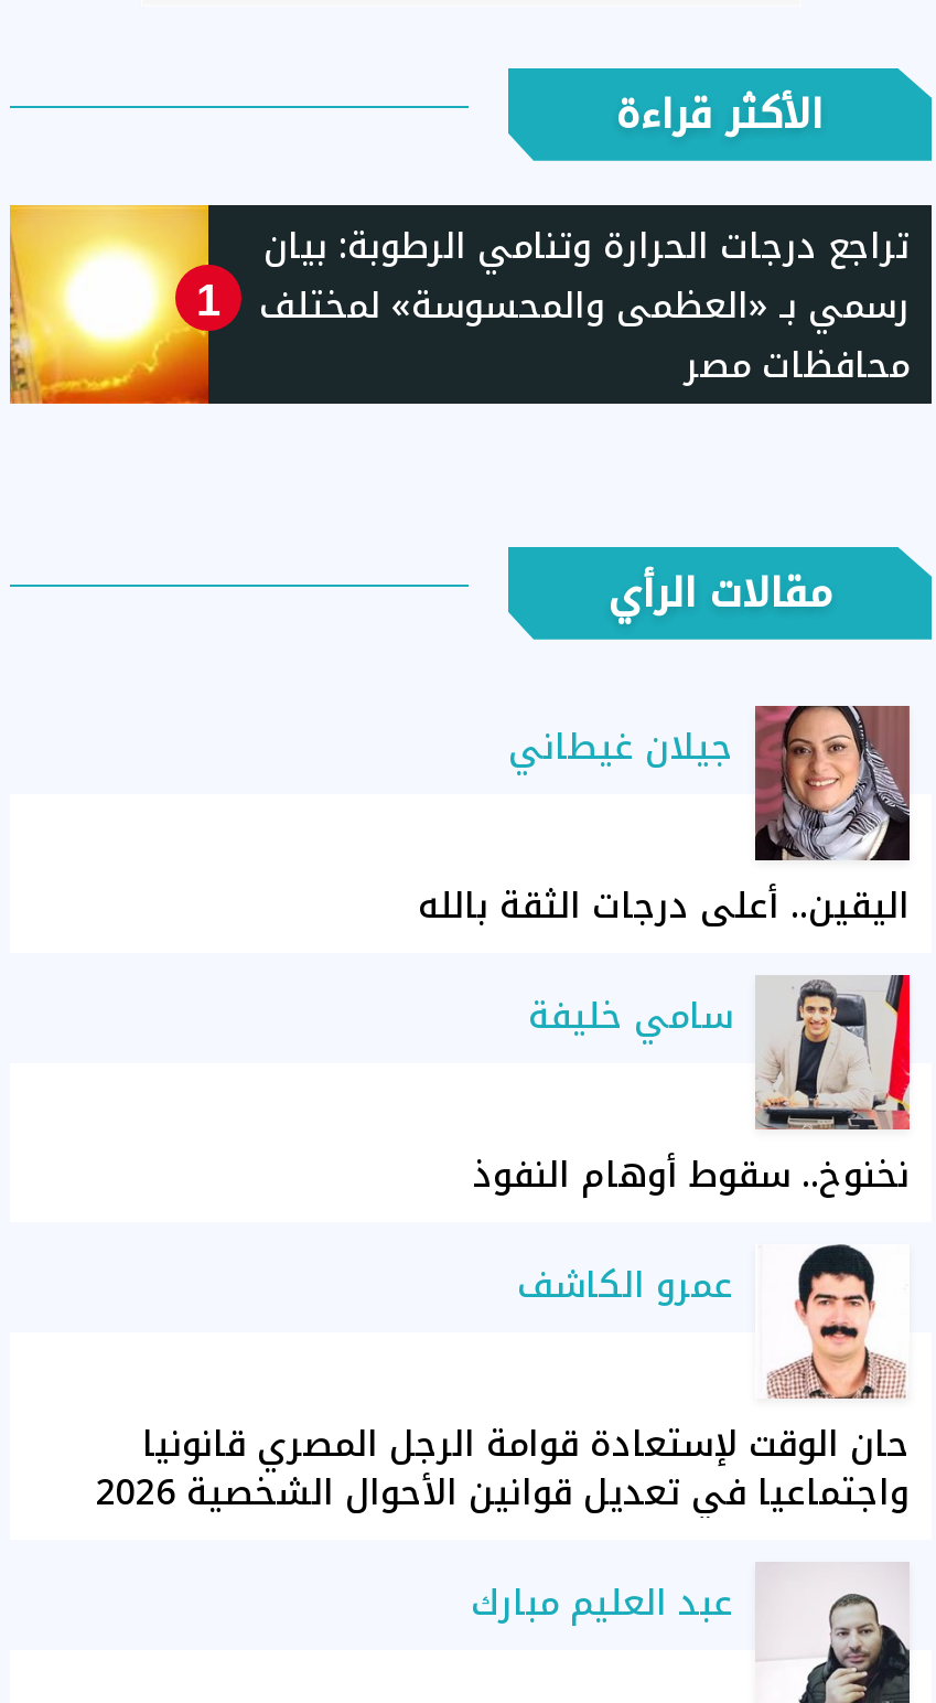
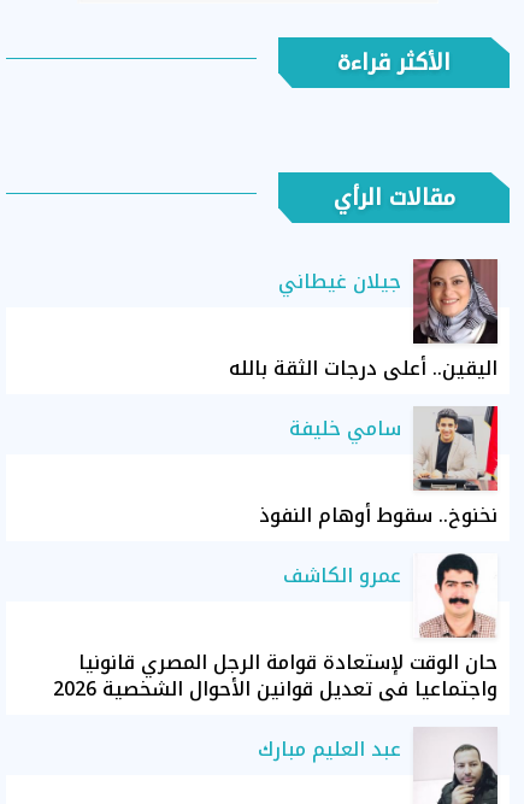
- تراجع درجات الحرارة وتنامي الرطوبة: بيان
- رسمي بـ «العظمى والمحسوسة» لمختلف
- محافظات مصر

- 1
